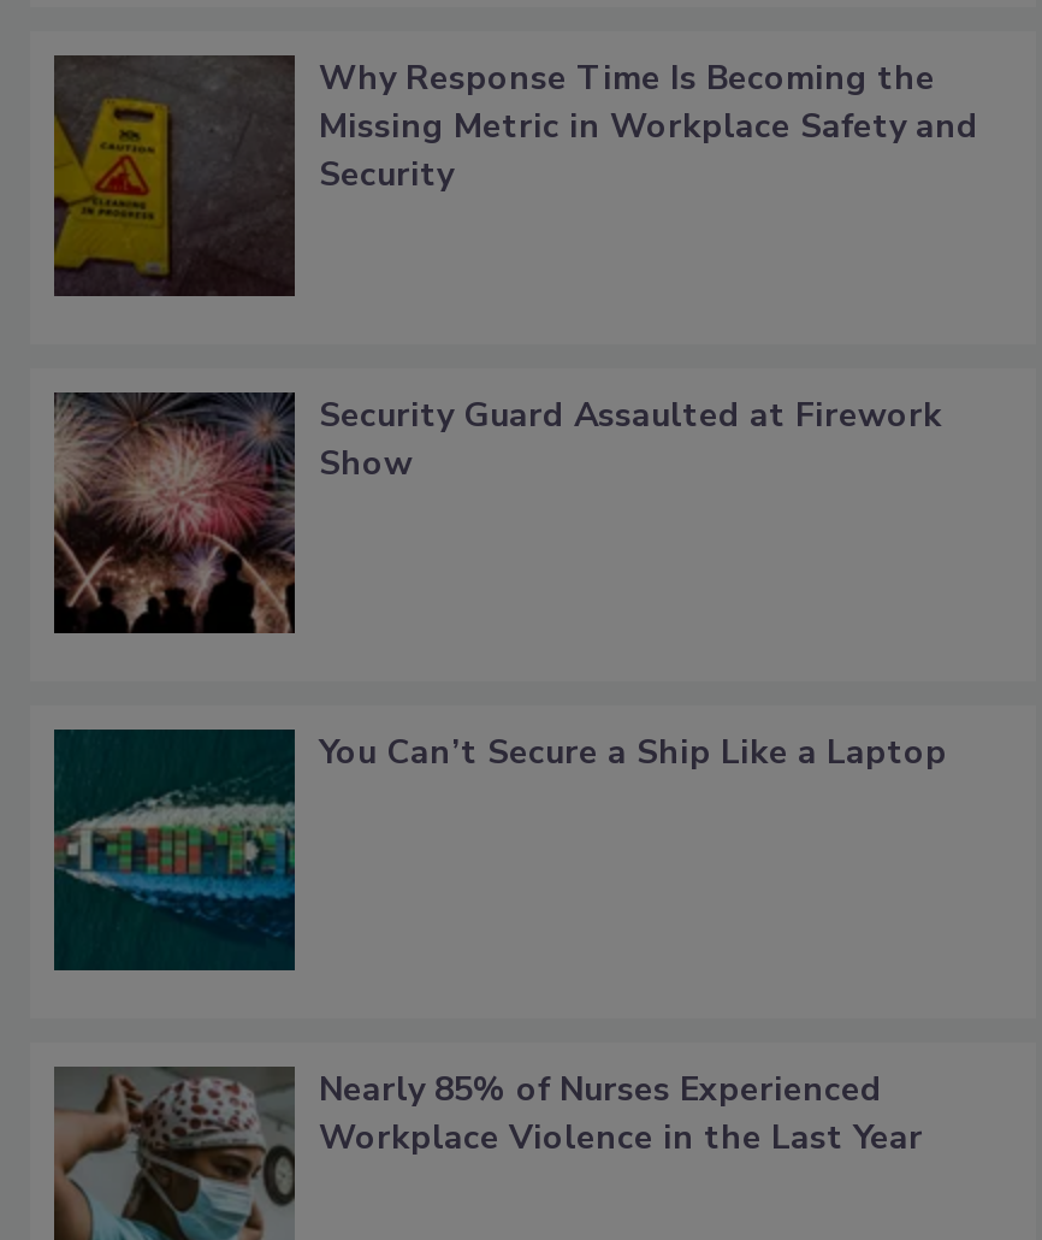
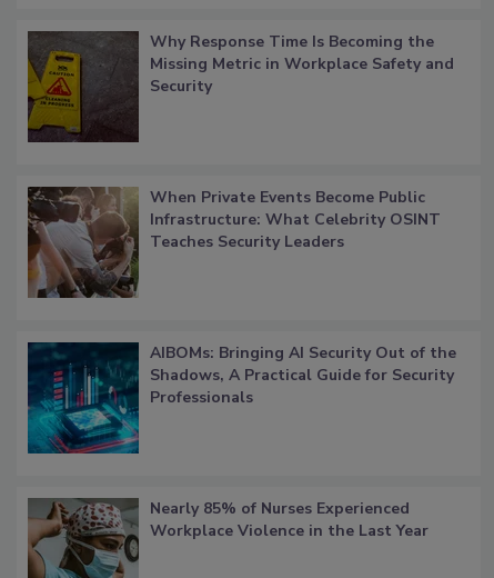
- [image]
- Security Guard Assaulted at Firework
- Show
+ [image]
+ When Private Events Become Public
+ Infrastructure: What Celebrity OSINT
+ Teaches Security Leaders

- [image]
- You Can’t Secure a Ship Like a Laptop
+ [image]
+ AIBOMs: Bringing AI Security Out of the
+ Shadows, A Practical Guide for Security
+ Professionals
